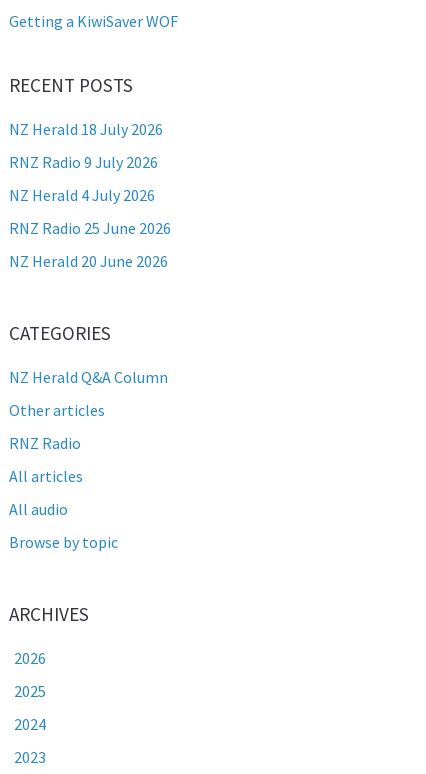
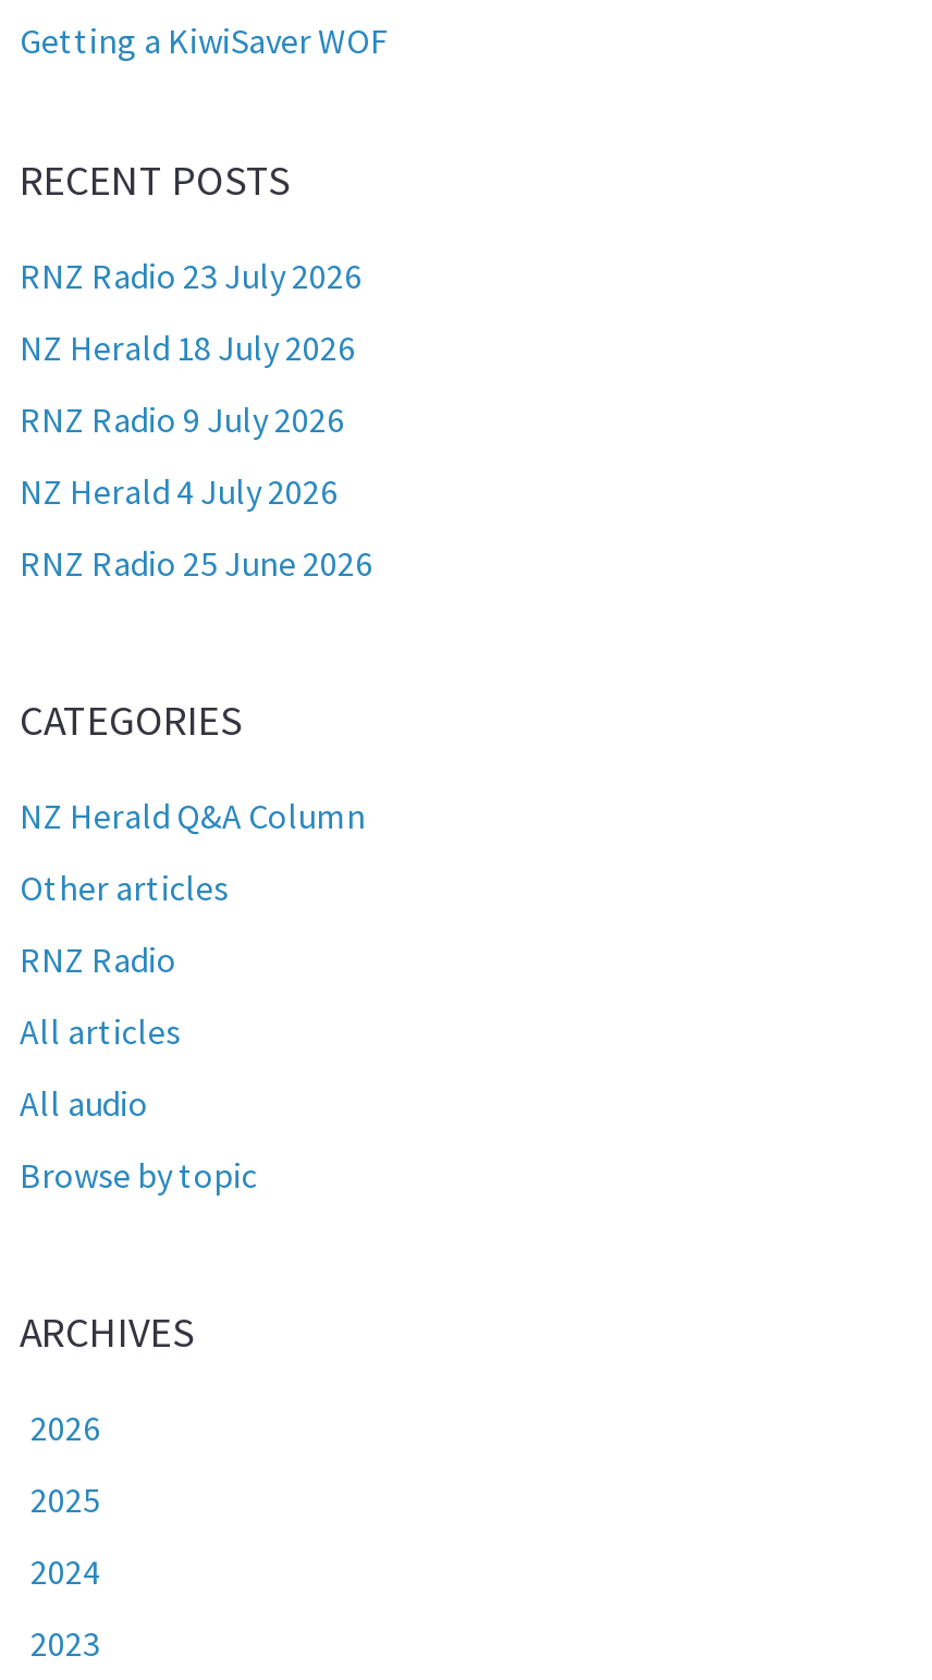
+ RNZ Radio 23 July 2026

moved down: NZ Herald 18 July 2026 | RNZ Radio 9 July 2026 | NZ Herald 4 July 2026 | RNZ Radio 25 June 2026

- NZ Herald 20 June 2026
